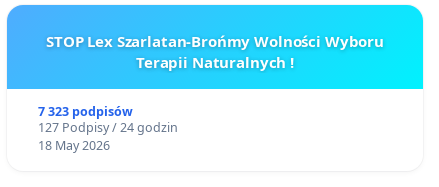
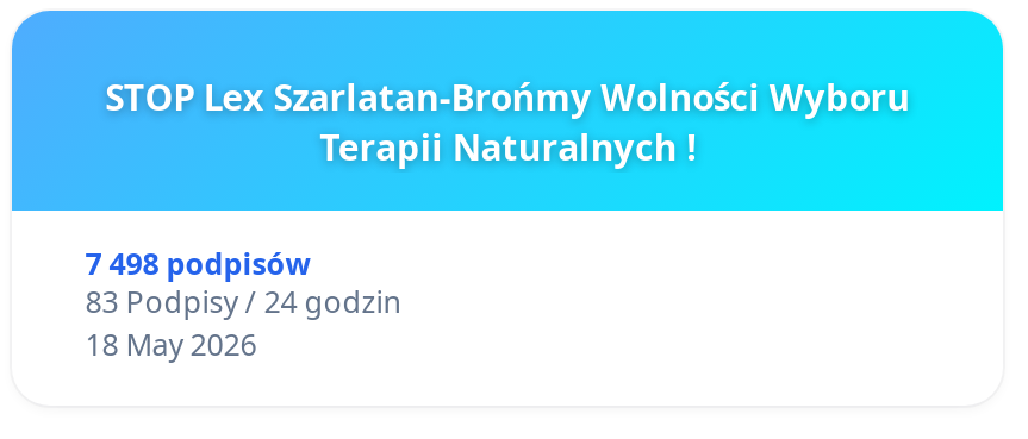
- 7 323 podpisów
+ 7 498 podpisów

- 127 Podpisy / 24 godzin
+ 83 Podpisy / 24 godzin
